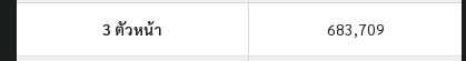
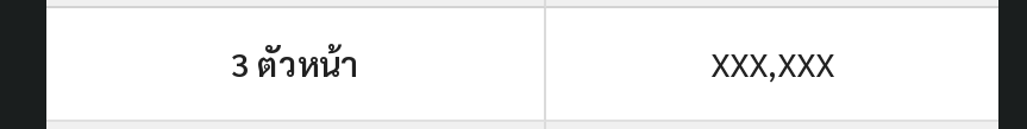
- 683,709
+ XXX,XXX
